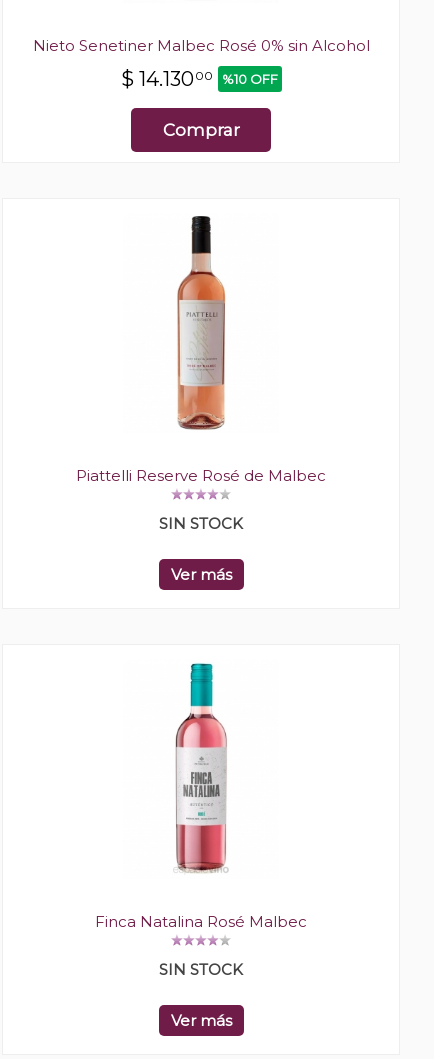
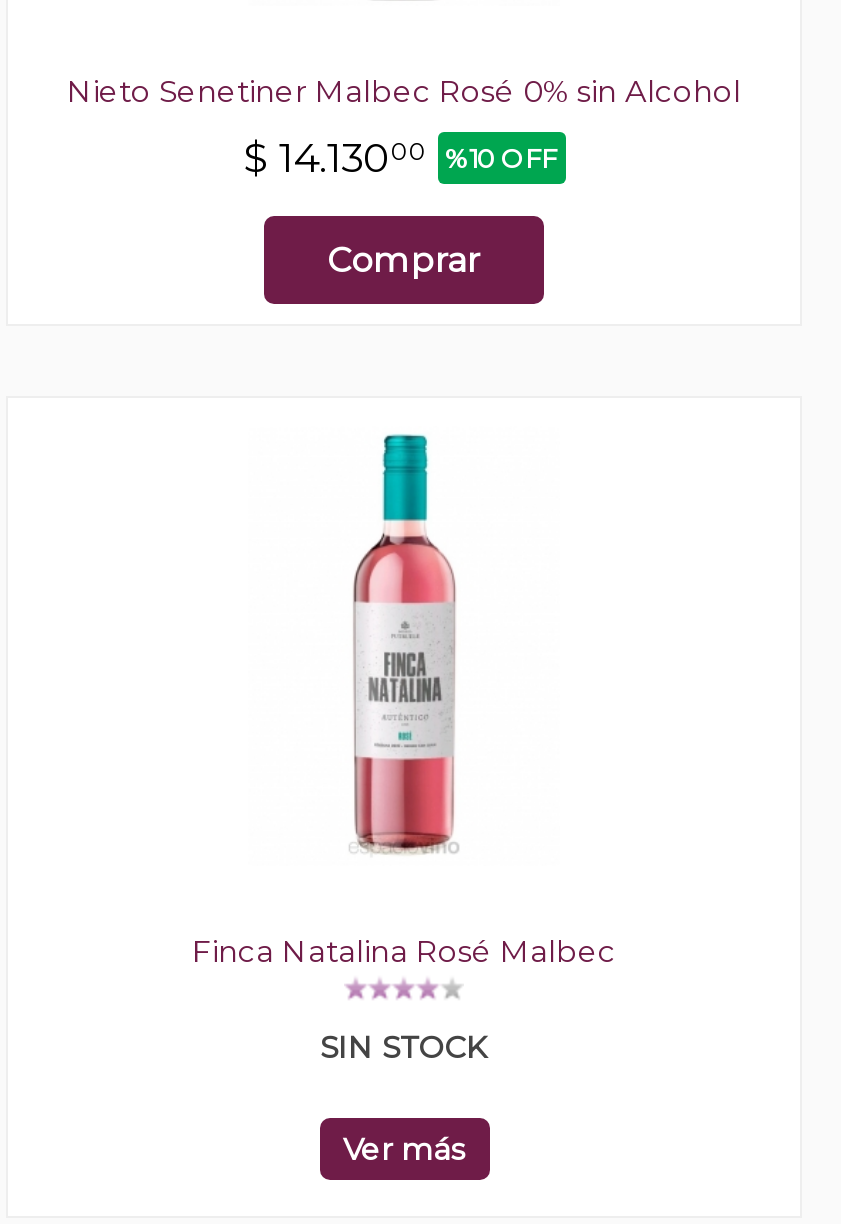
- [image]
- Piattelli Reserve Rosé de Malbec
- SIN STOCK
- Ver más
